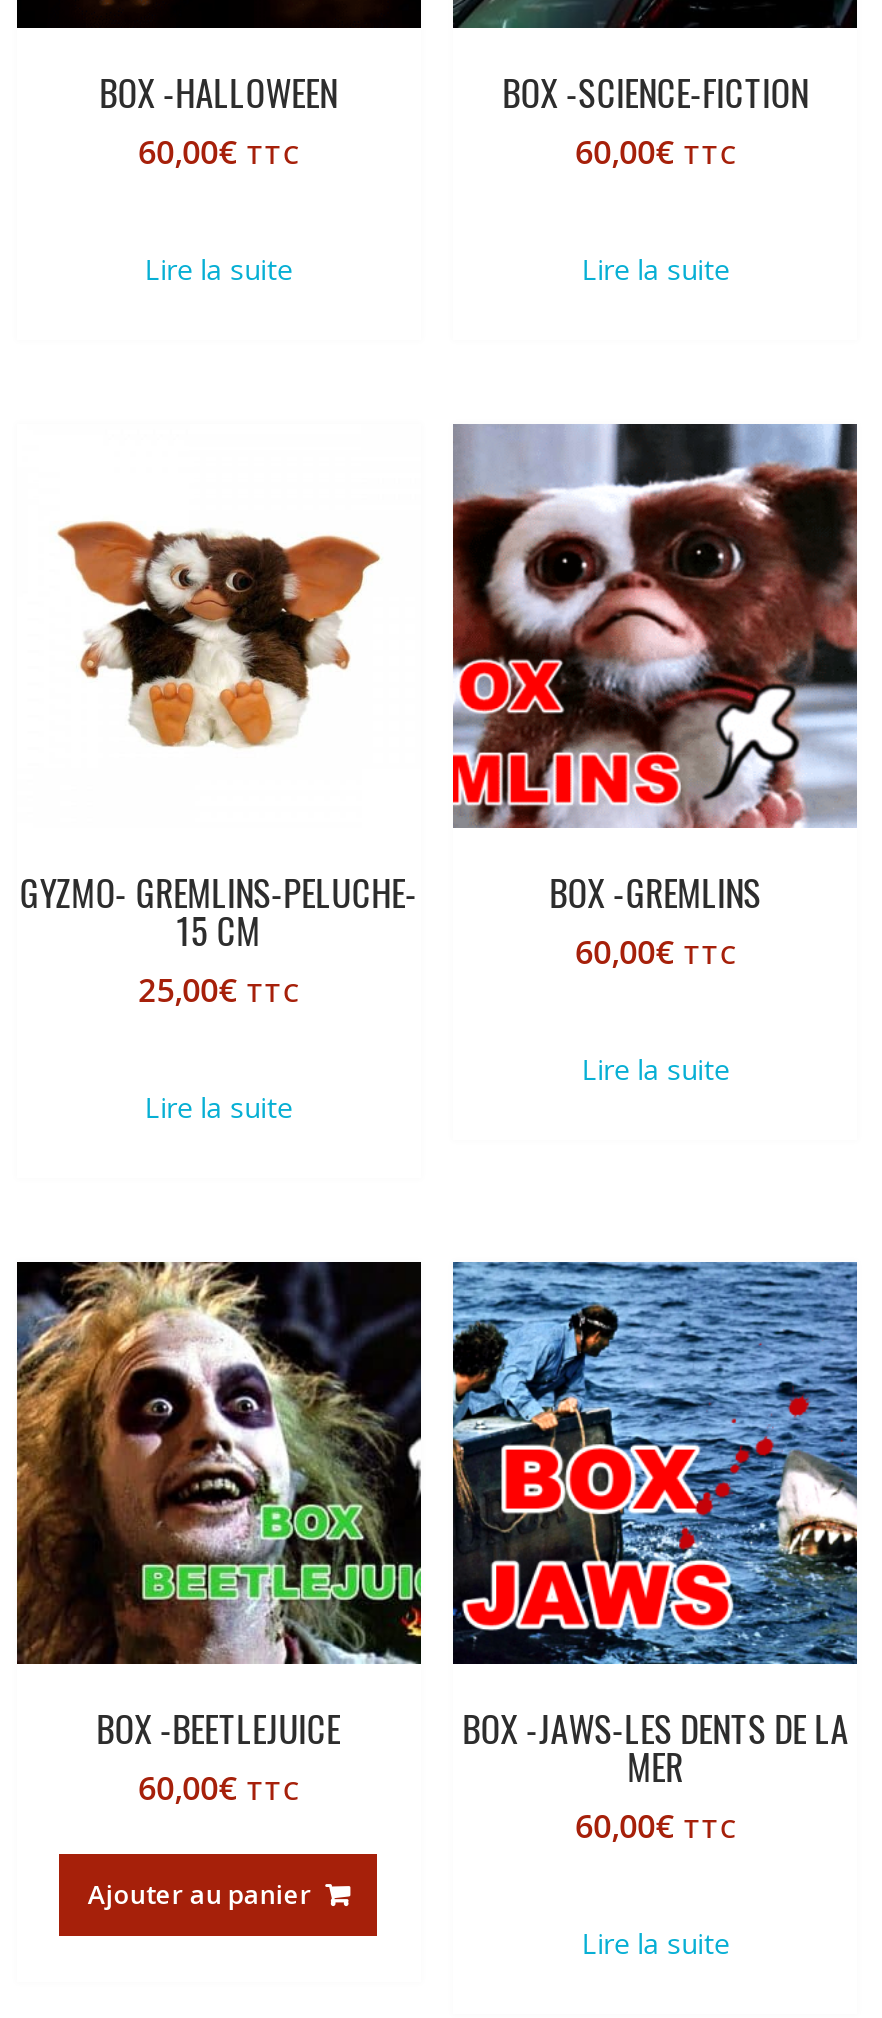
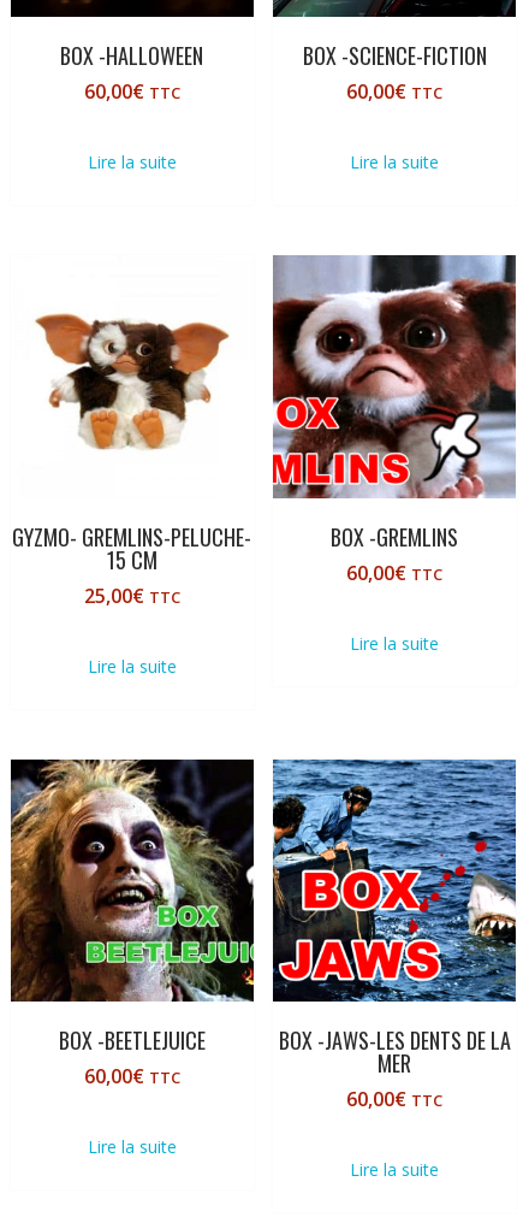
- Ajouter au panier
+ Lire la suite
